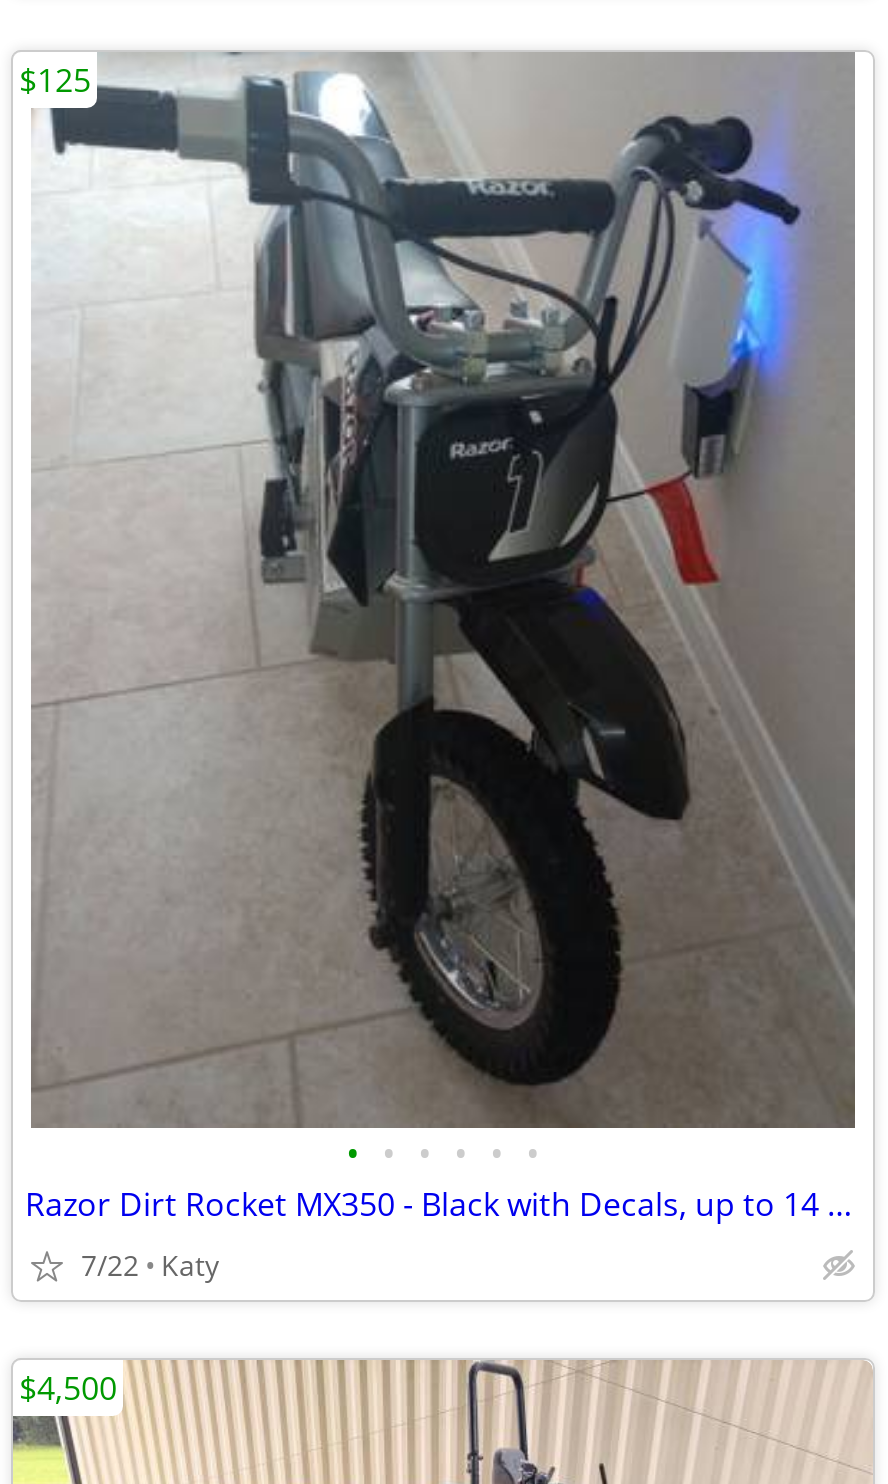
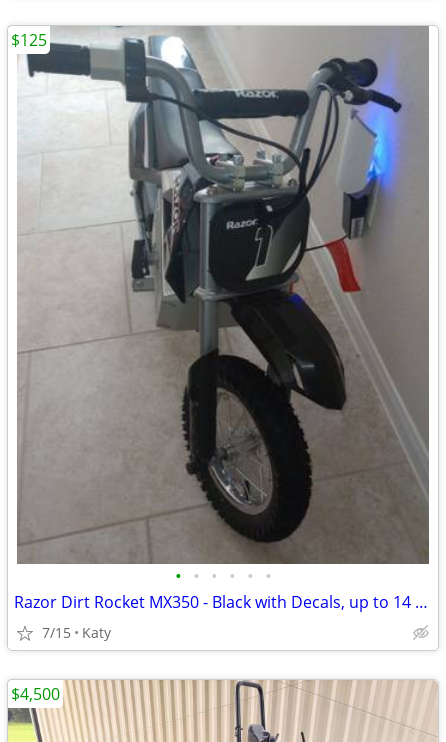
- 7/22 Katy
+ 7/15 Katy
